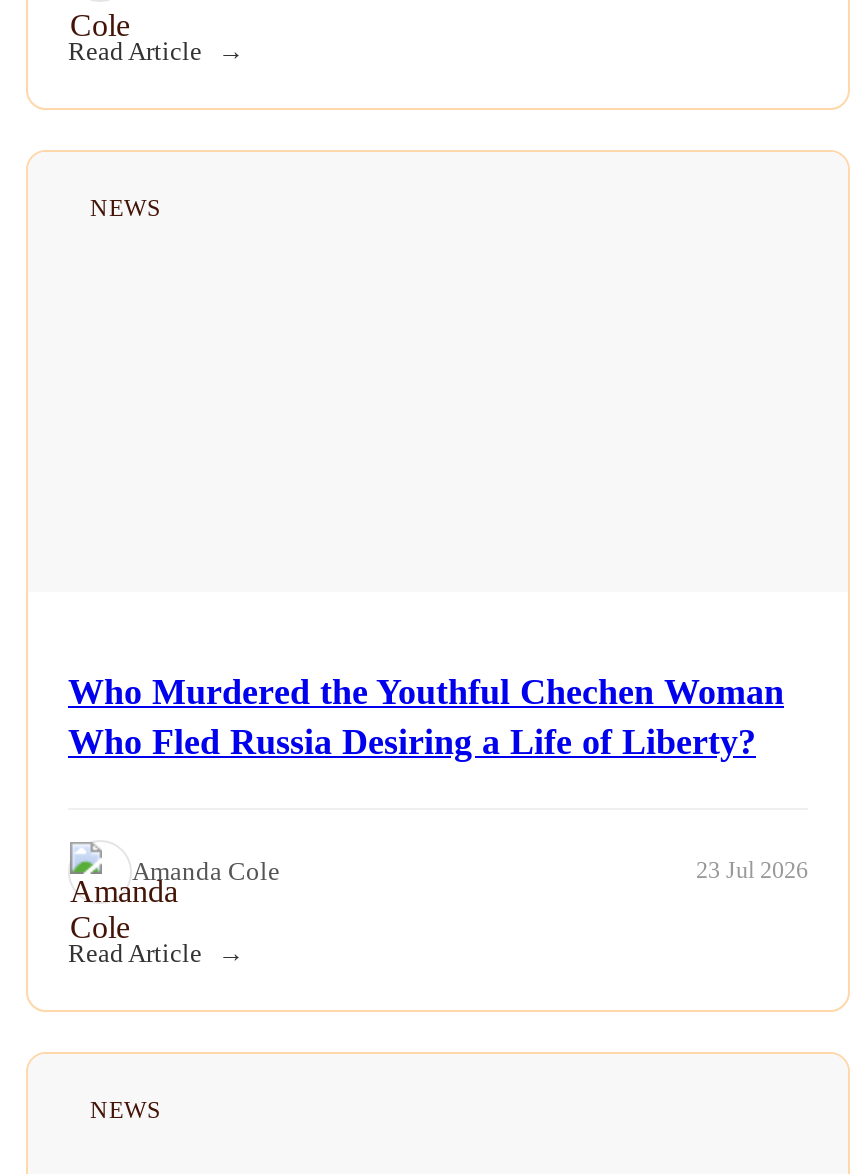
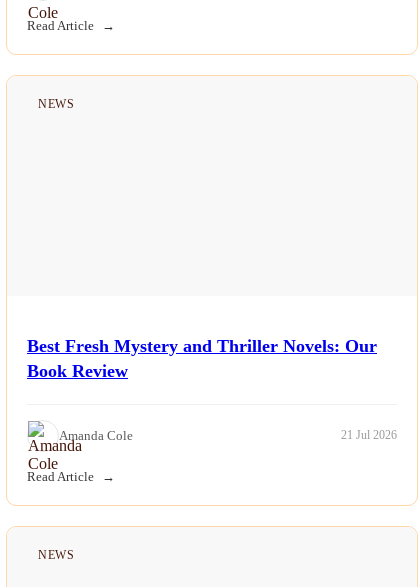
- Who Murdered the Youthful Chechen Woman
- Who Fled Russia Desiring a Life of Liberty?
+ Best Fresh Mystery and Thriller Novels: Our
+ Book Review

- 23 Jul 2026
+ 21 Jul 2026
